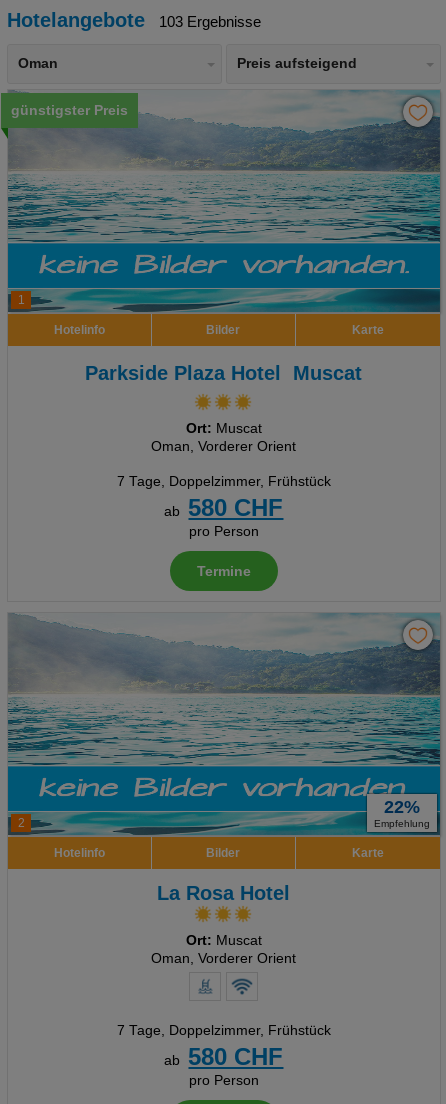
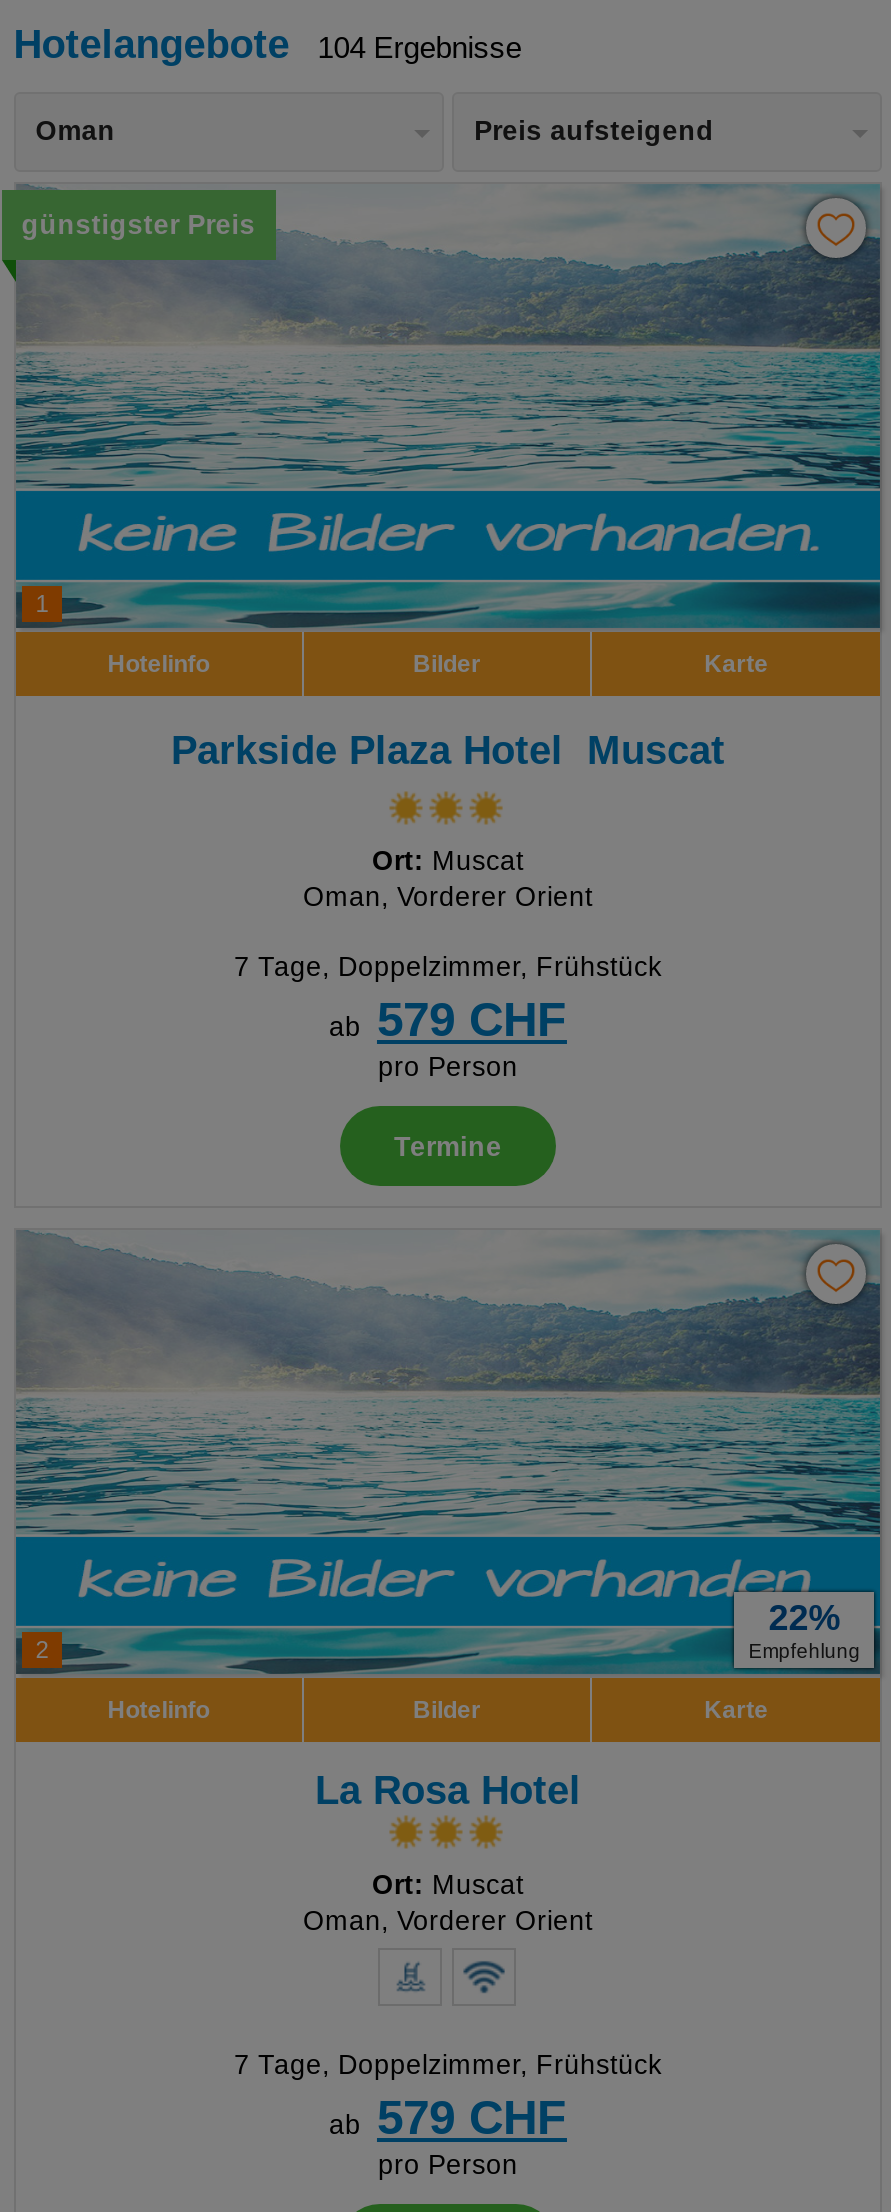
- Hotelangebote 103 Ergebnisse
+ Hotelangebote 104 Ergebnisse

- ab 580 CHF
+ ab 579 CHF

- ab 580 CHF
+ ab 579 CHF
